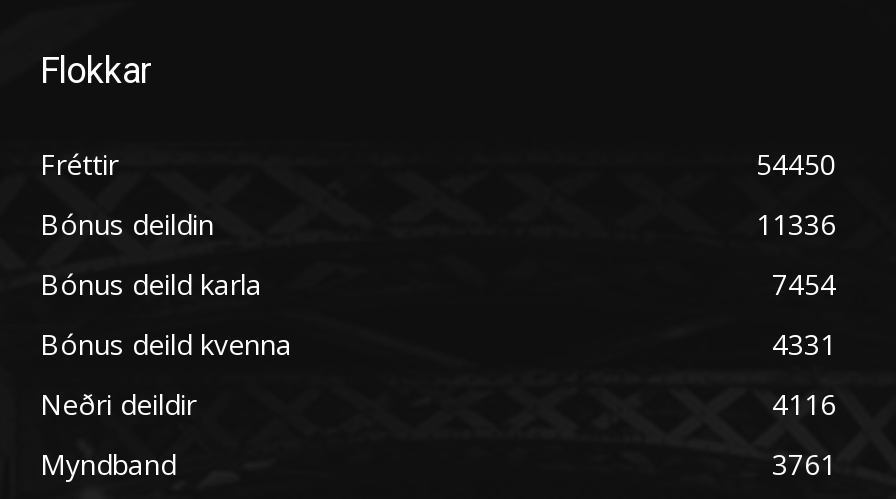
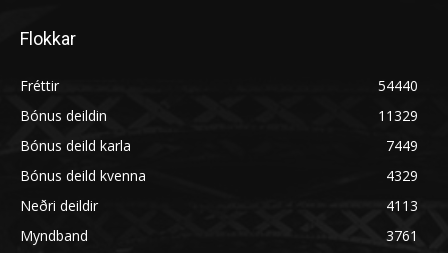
- 54450
+ 54440

- 11336
+ 11329

- 7454
+ 7449

- 4331
+ 4329

- 4116
+ 4113
